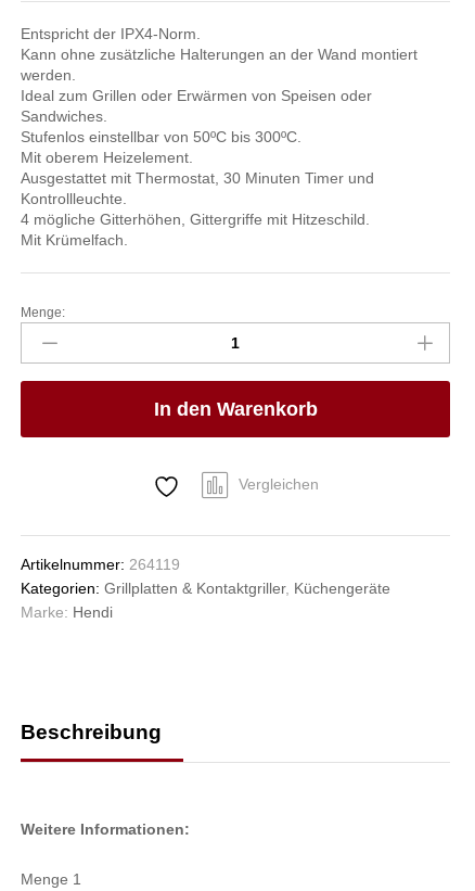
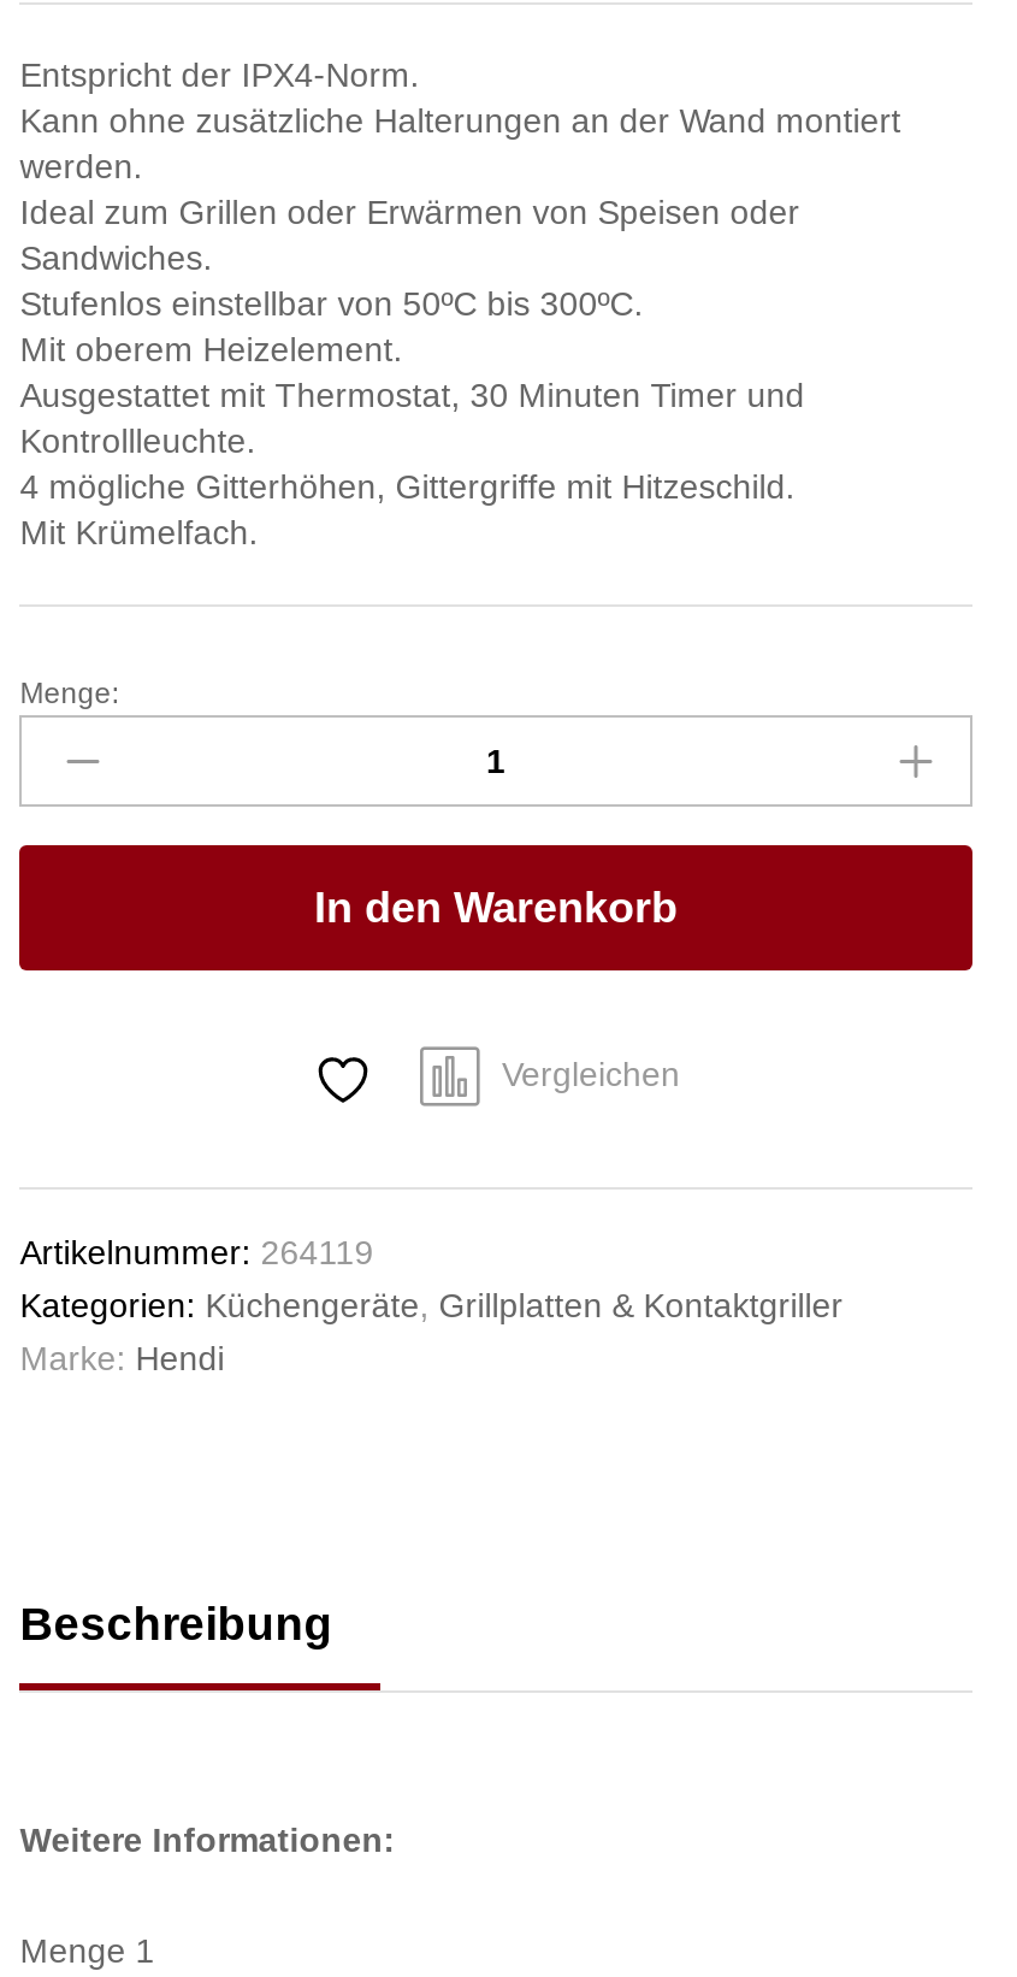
- Kategorien: Grillplatten & Kontaktgriller, Küchengeräte
+ Kategorien: Küchengeräte, Grillplatten & Kontaktgriller
